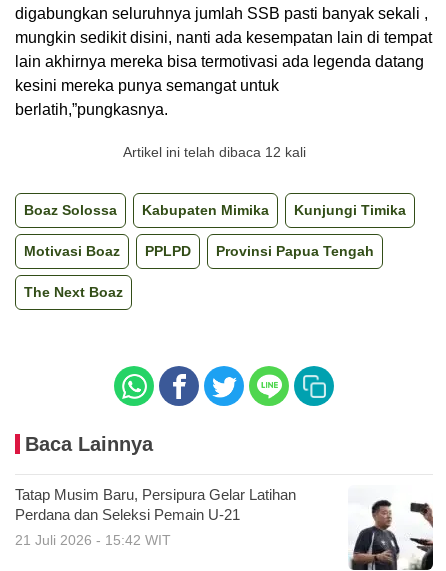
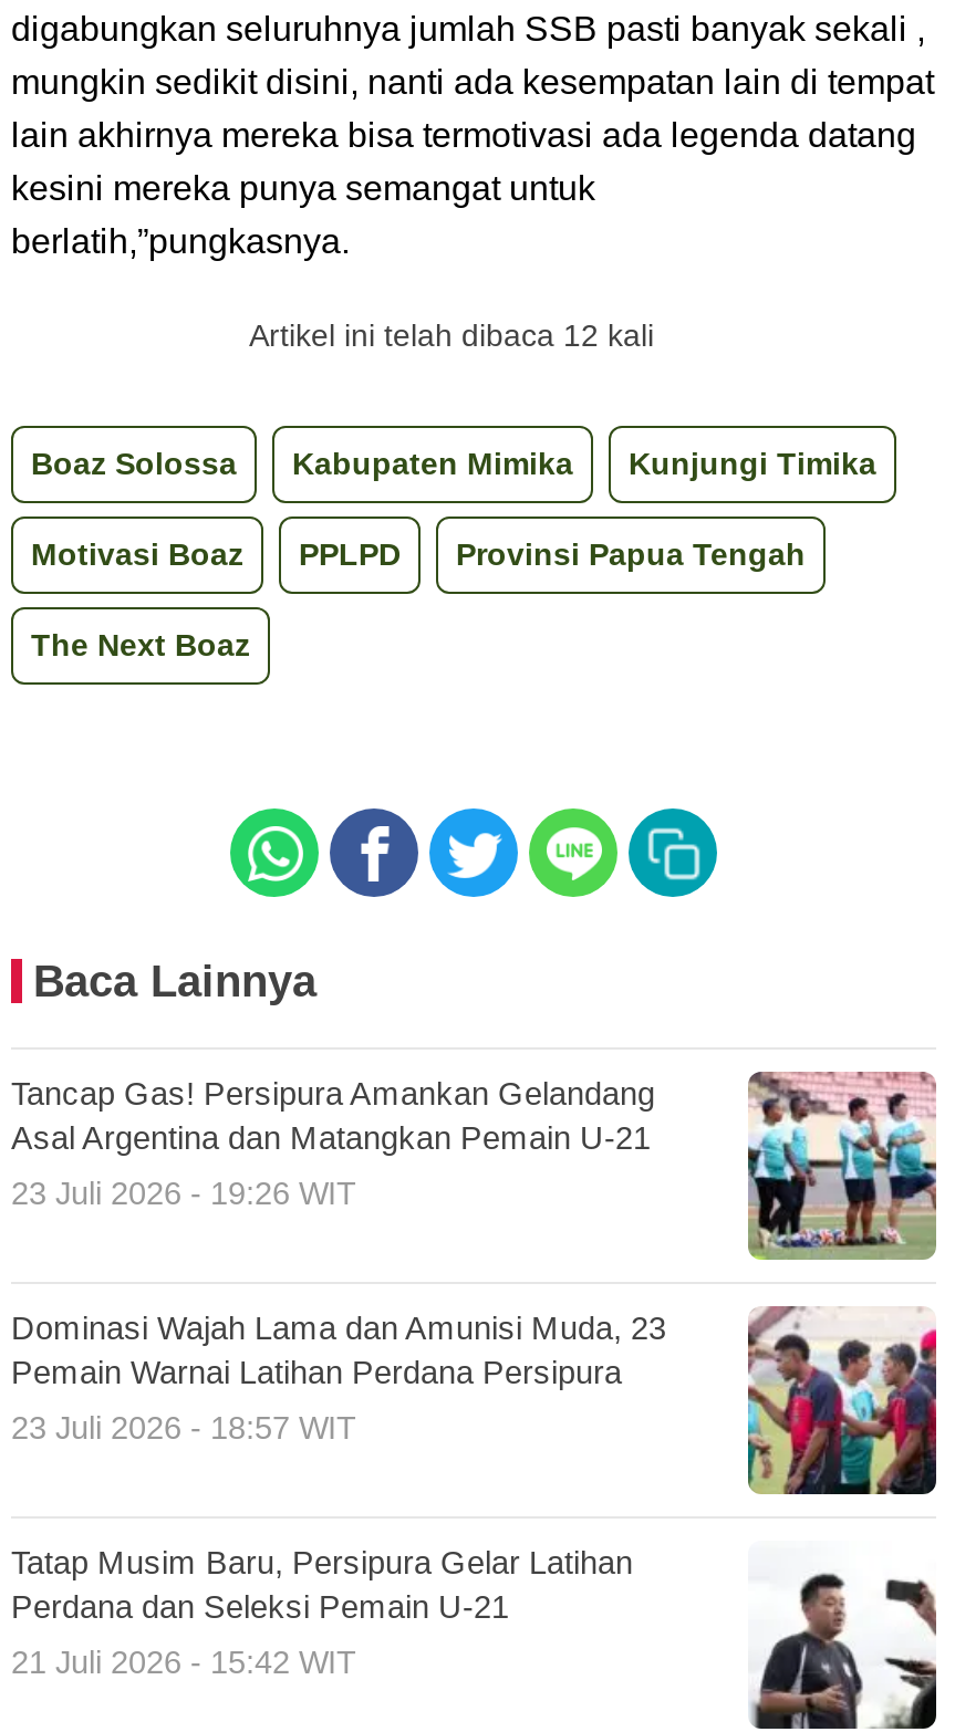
+ Tancap Gas! Persipura Amankan Gelandang
+ Asal Argentina dan Matangkan Pemain U-21
+ 23 Juli 2026 - 19:26 WIT

+ [image]
+ Dominasi Wajah Lama dan Amunisi Muda, 23
+ Pemain Warnai Latihan Perdana Persipura
+ 23 Juli 2026 - 18:57 WIT

+ [image]
